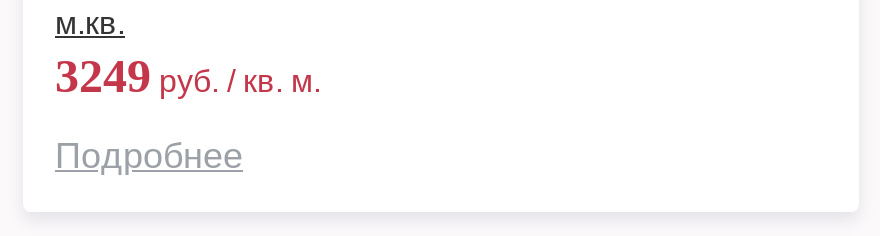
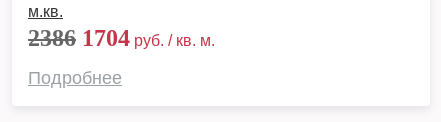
- 3249 руб. / кв. м.
+ 2386 1704 руб. / кв. м.
